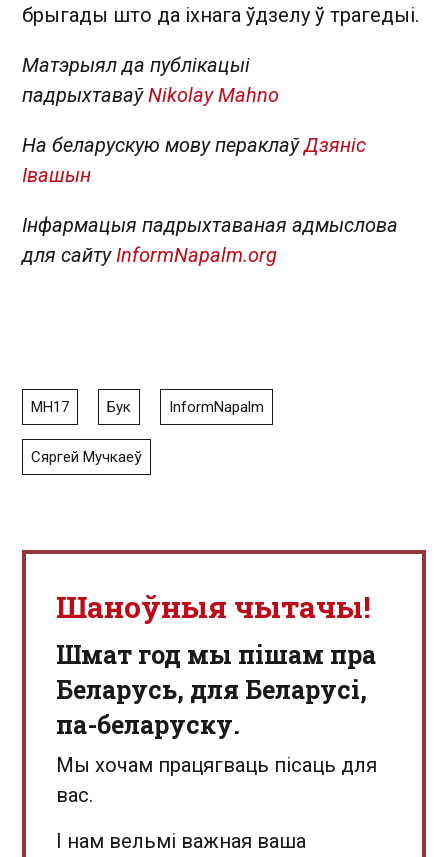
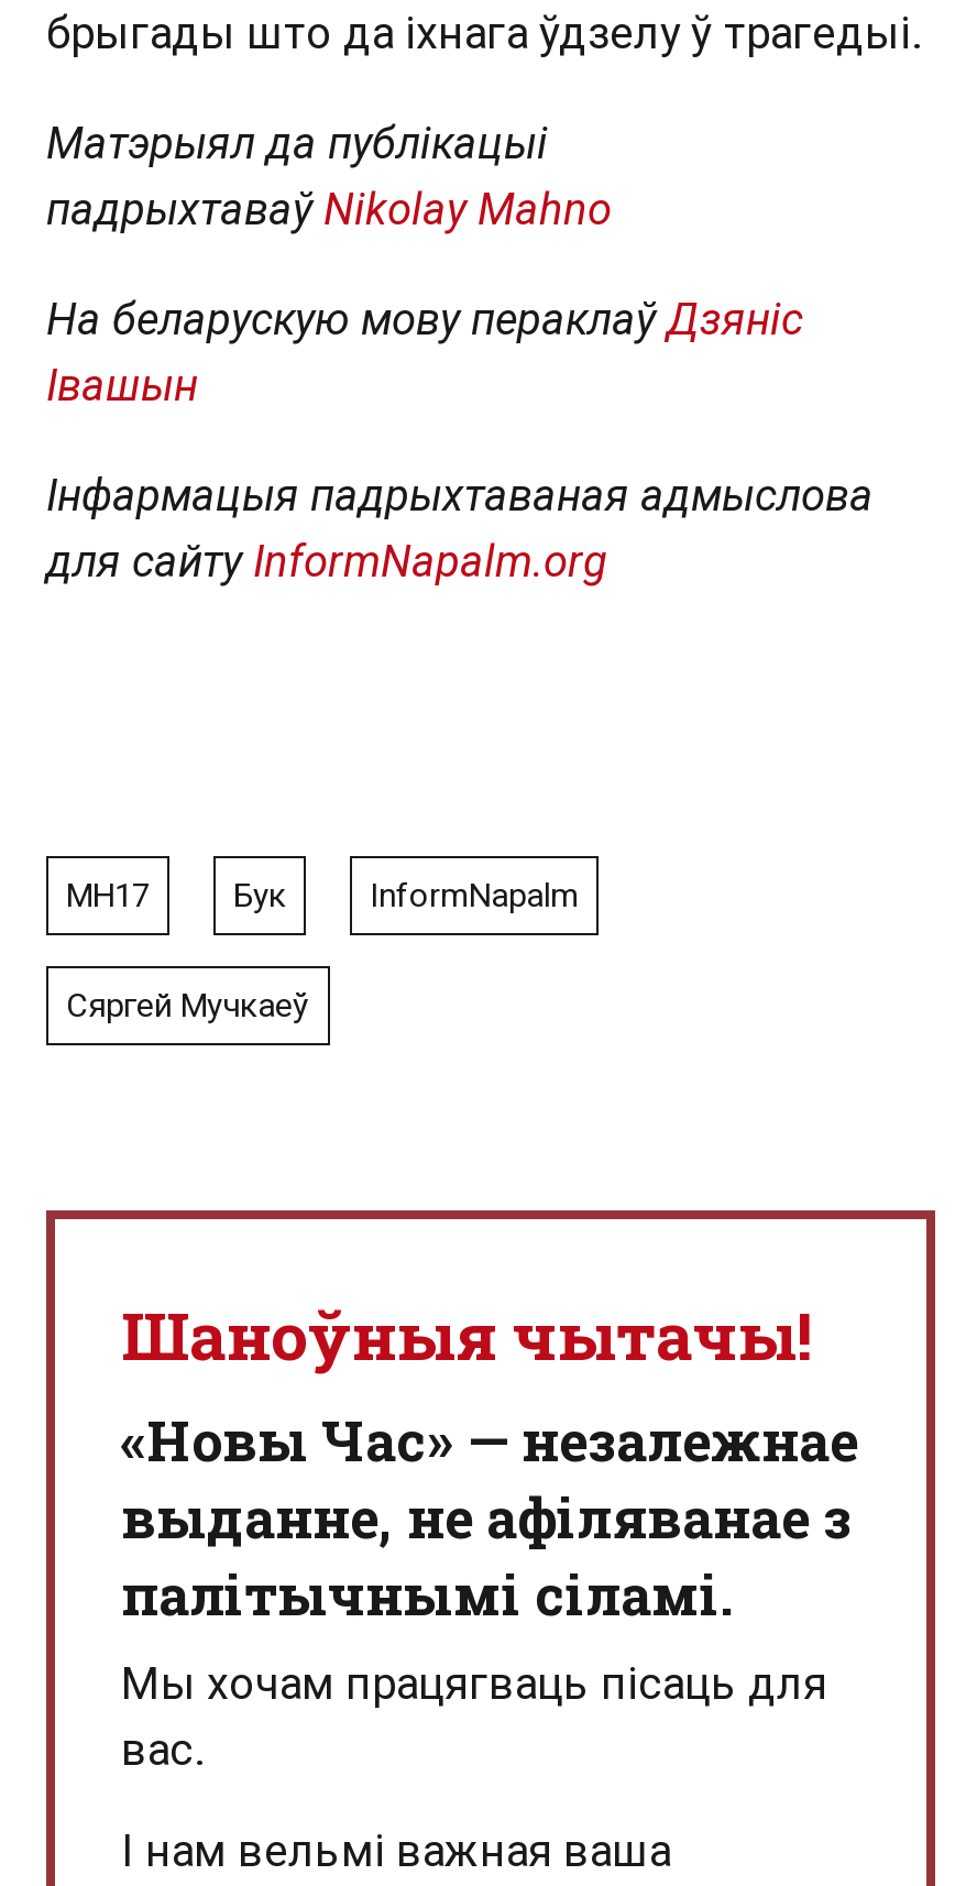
- Шмат год мы пішам пра
- Беларусь, для Беларусі,
- па-беларуску.
+ «Новы Час» — незалежнае
+ выданне, не афіляванае з
+ палітычнымі сіламі.
